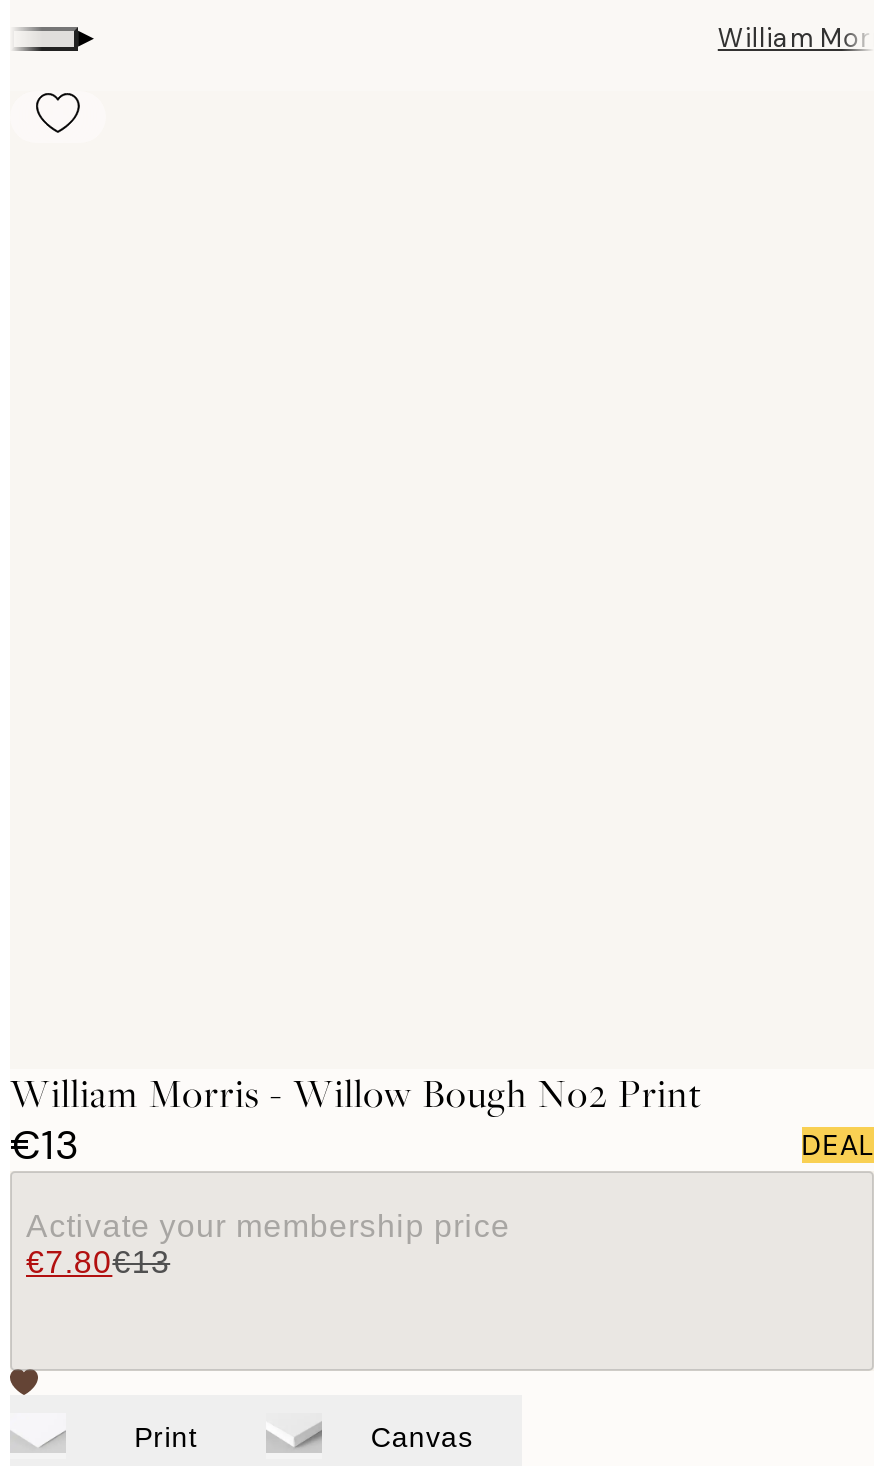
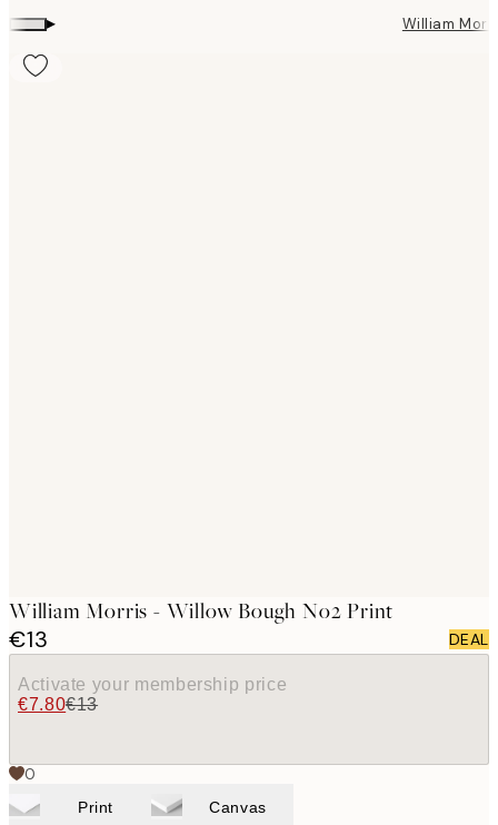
+ 0
